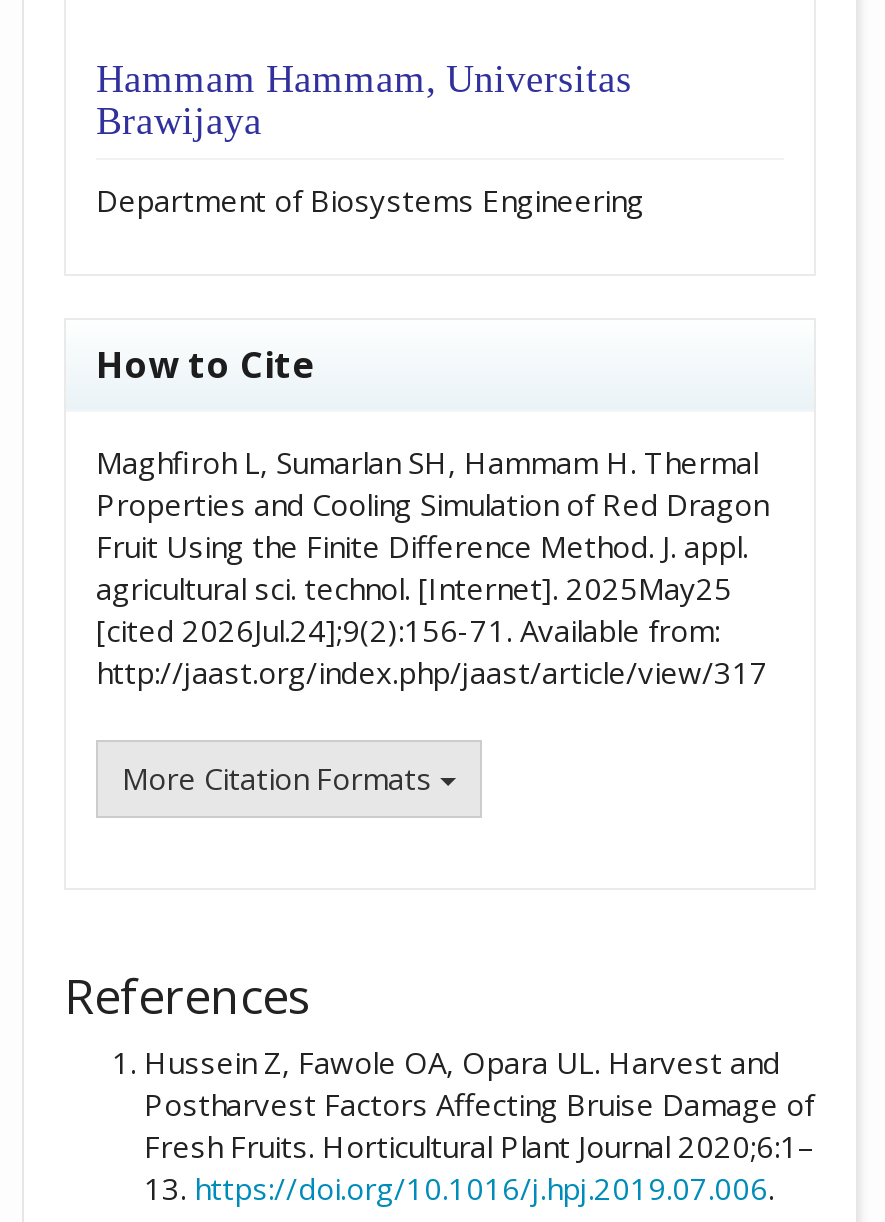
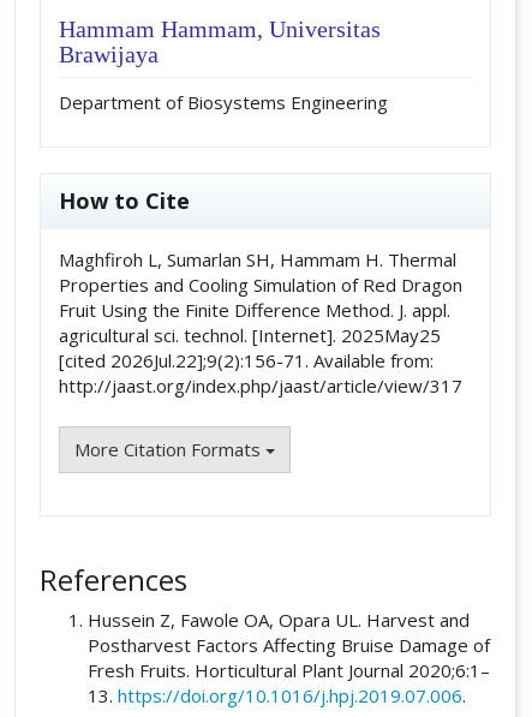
- [cited 2026Jul.24];9(2):156-71. Available from:
+ [cited 2026Jul.22];9(2):156-71. Available from:
